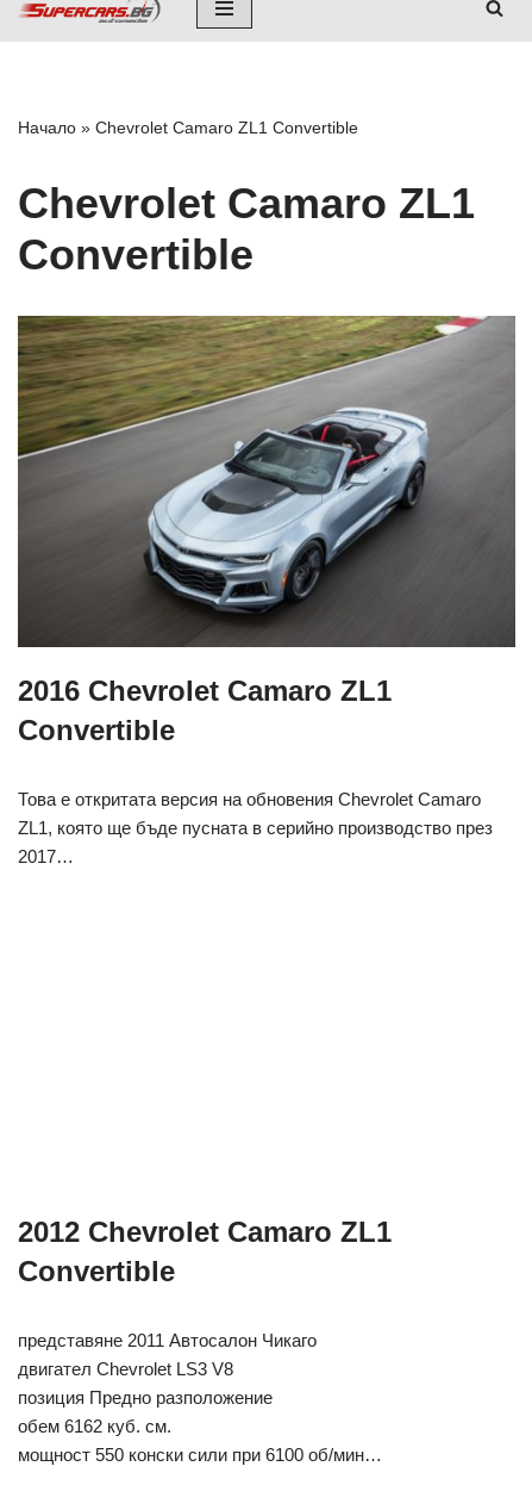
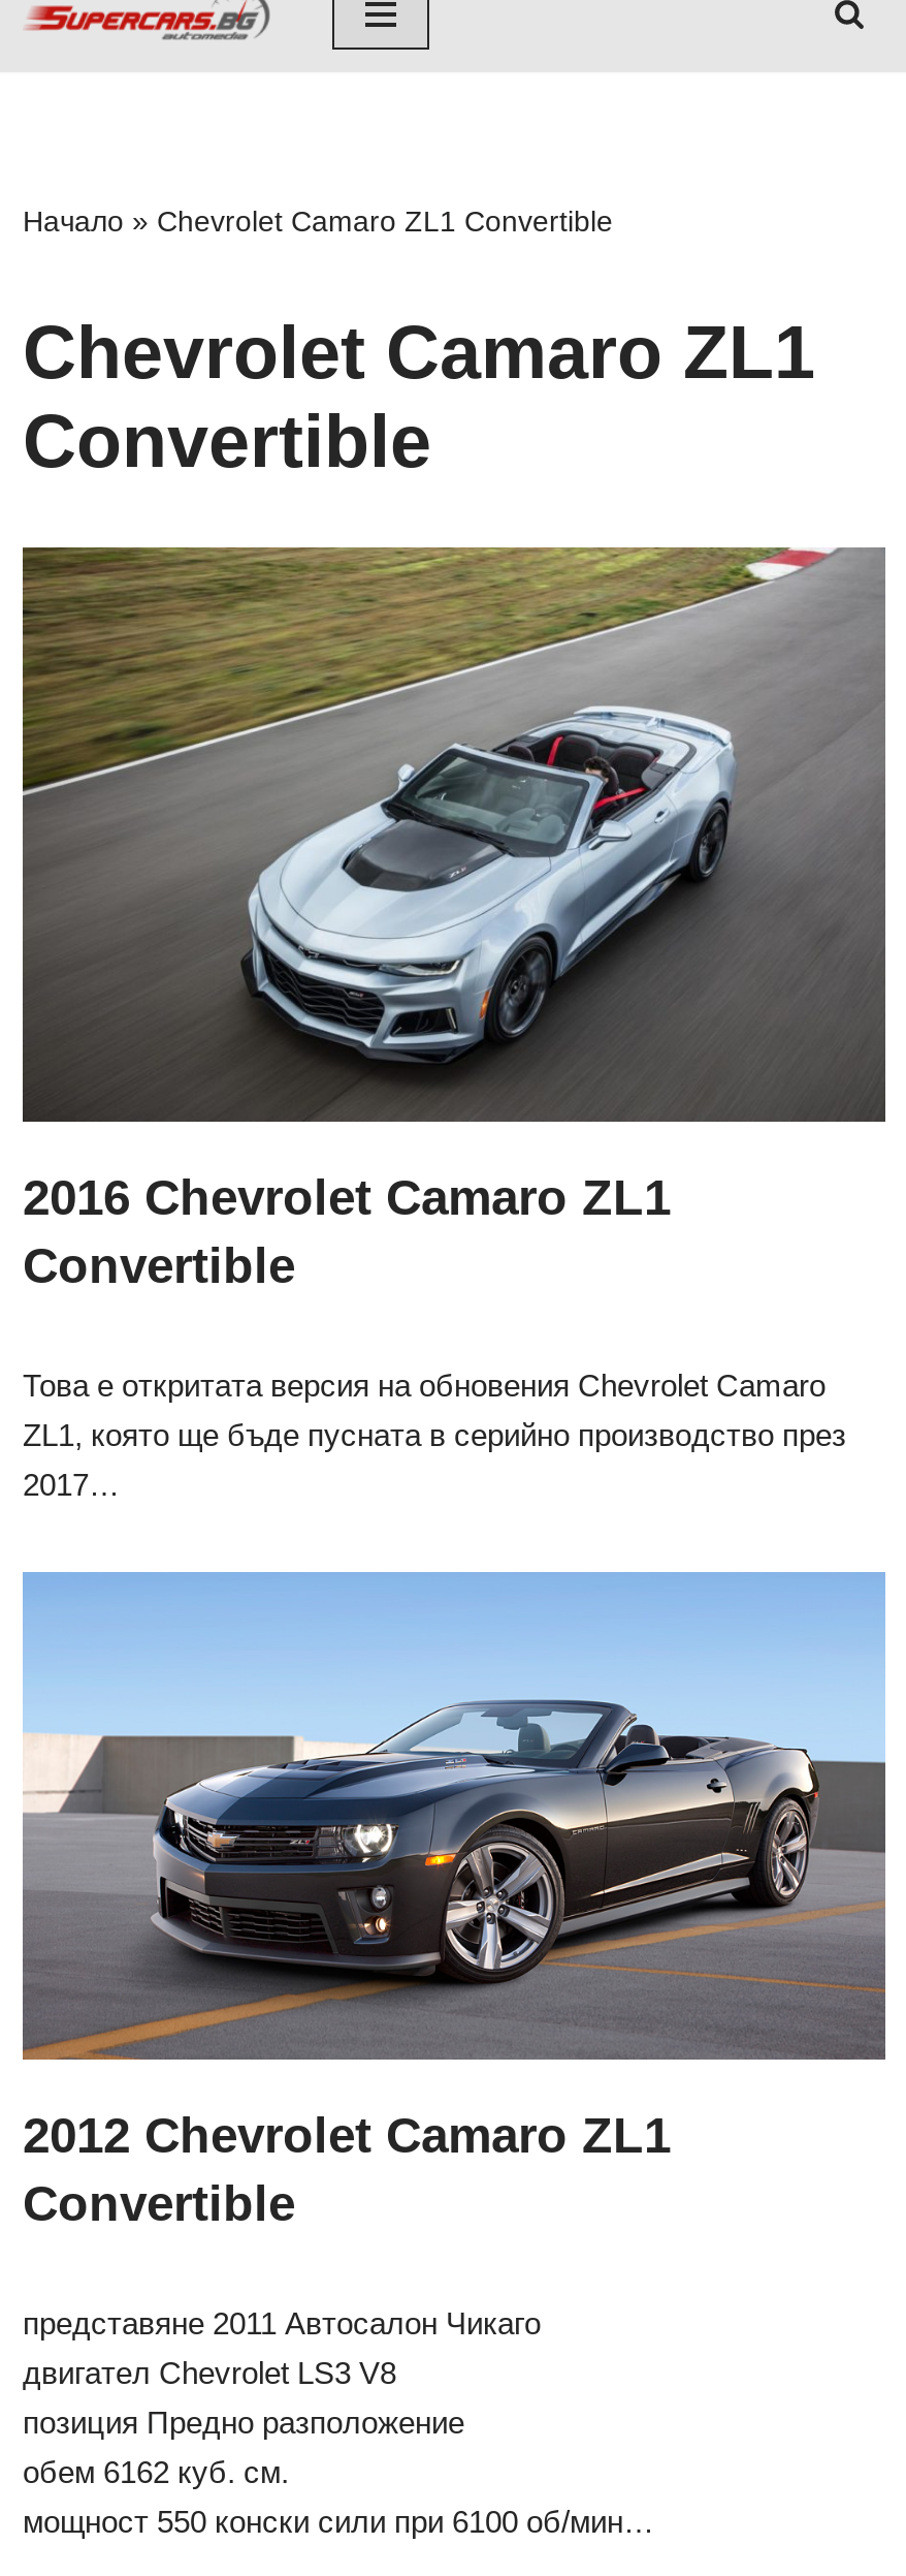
+ [image]
